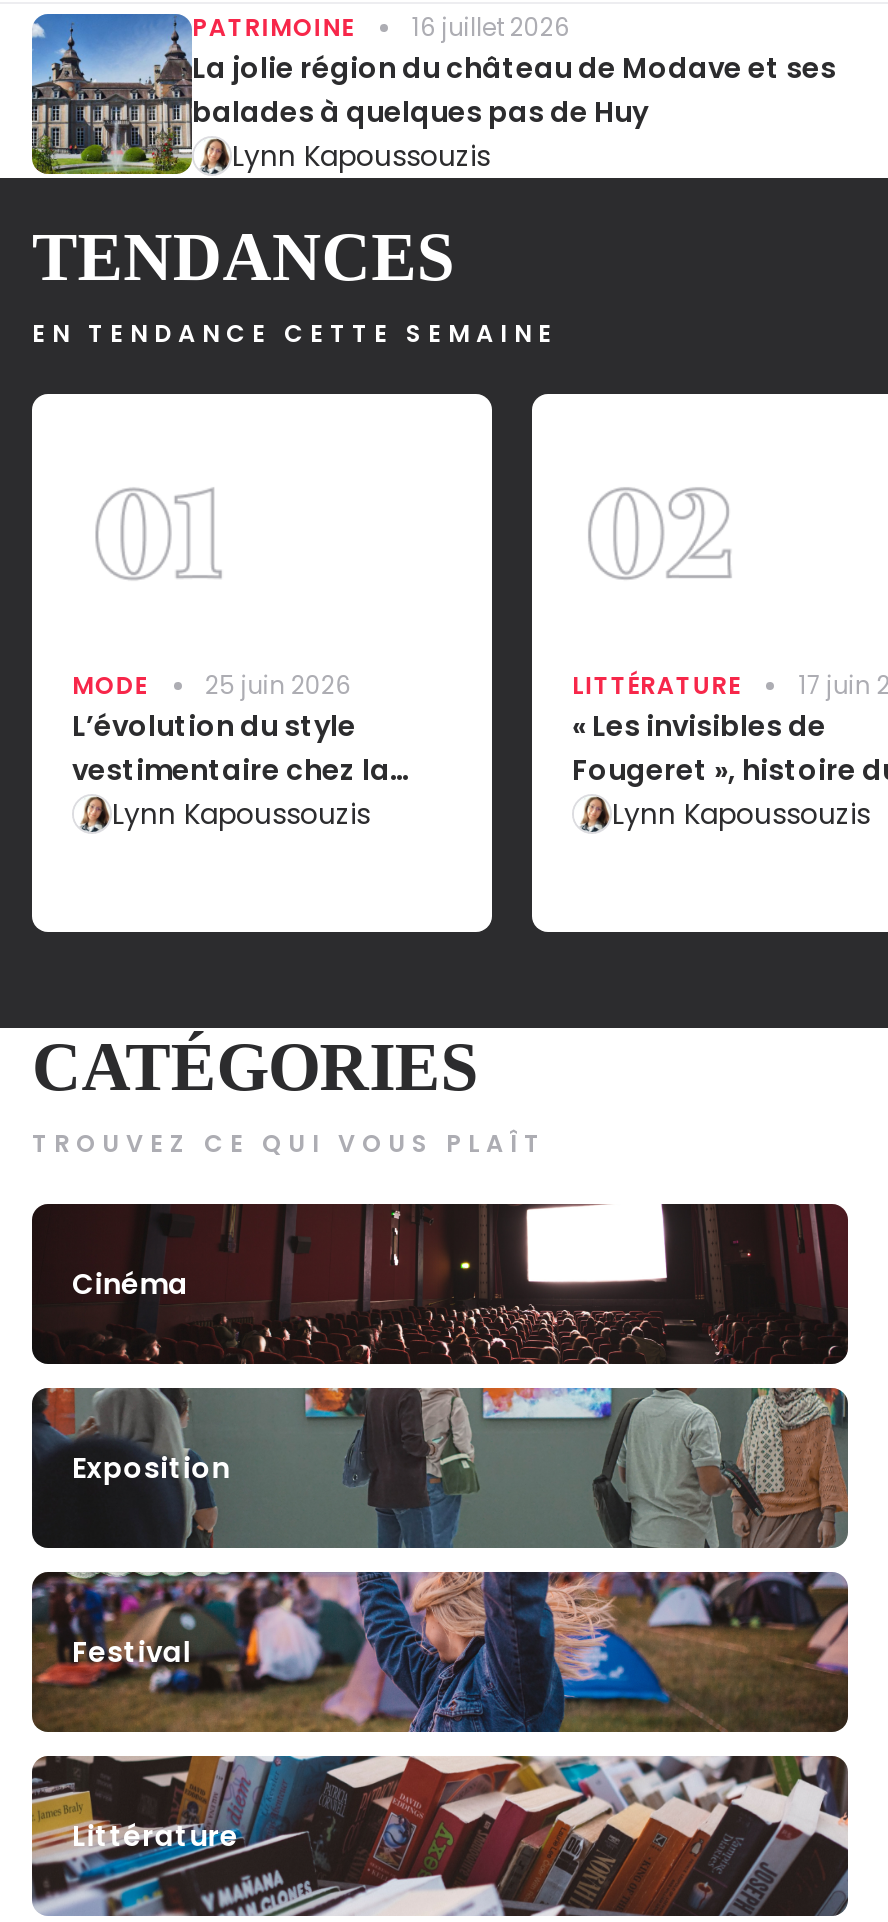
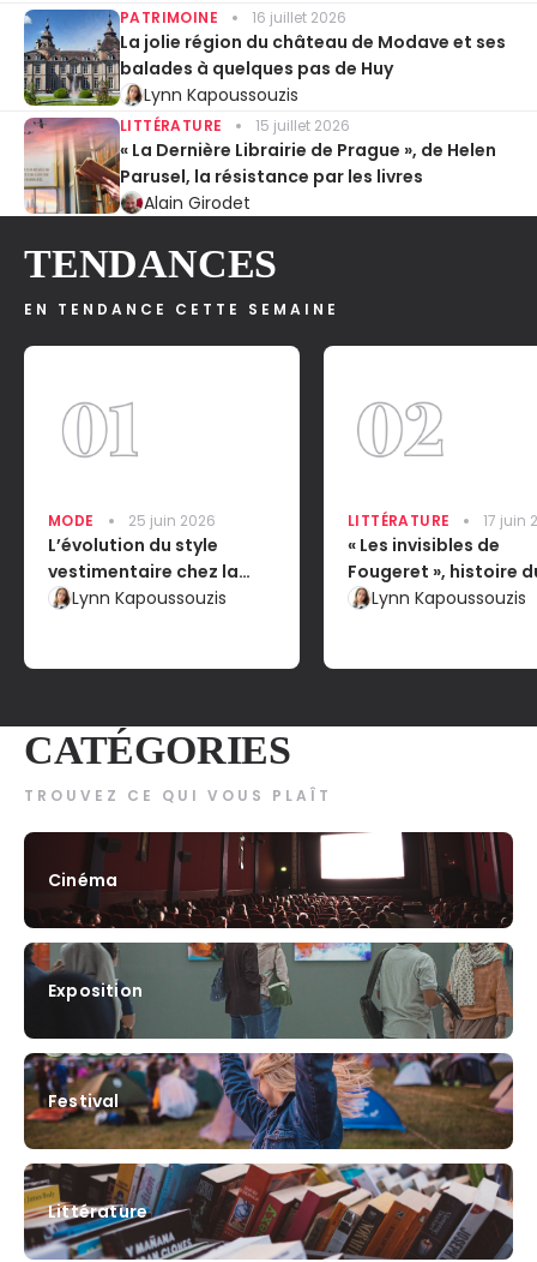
+ [image]
+ LITTÉRATURE
+ 15 juillet 2026
+ « La Dernière Librairie de Prague », de Helen
+ Parusel, la résistance par les livres
+ Alain Girodet
